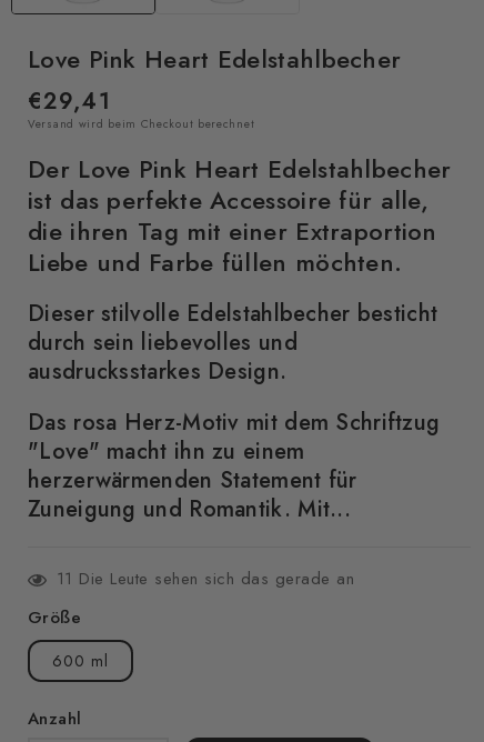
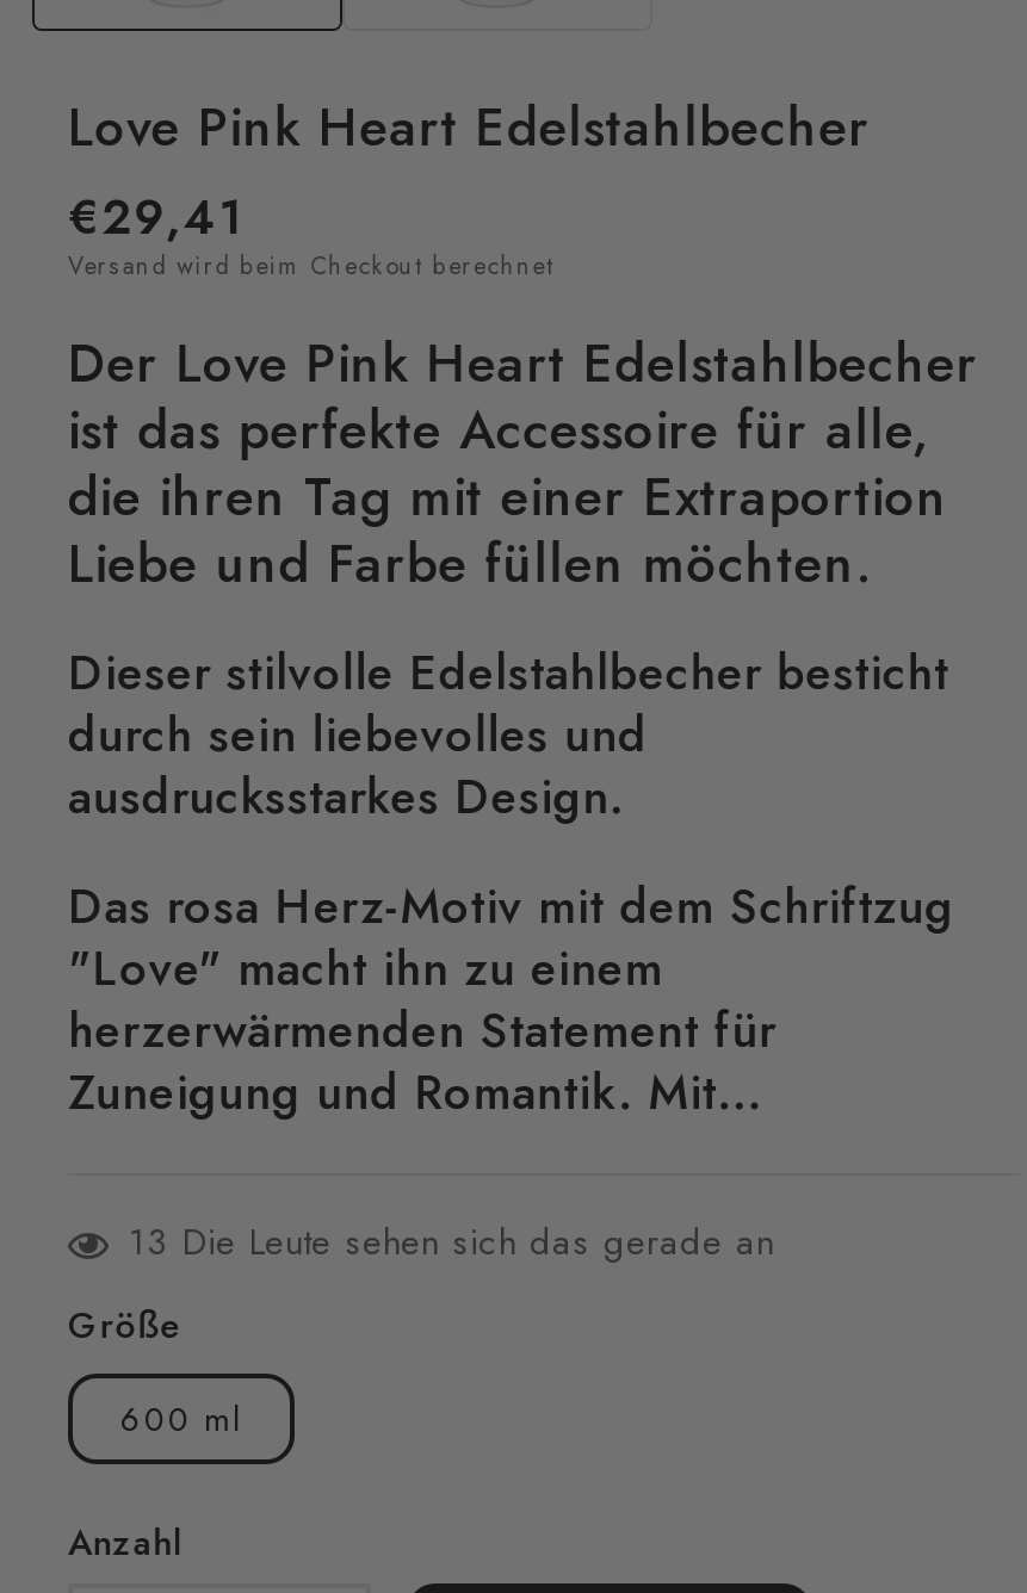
- 11 Die Leute sehen sich das gerade an
+ 13 Die Leute sehen sich das gerade an
